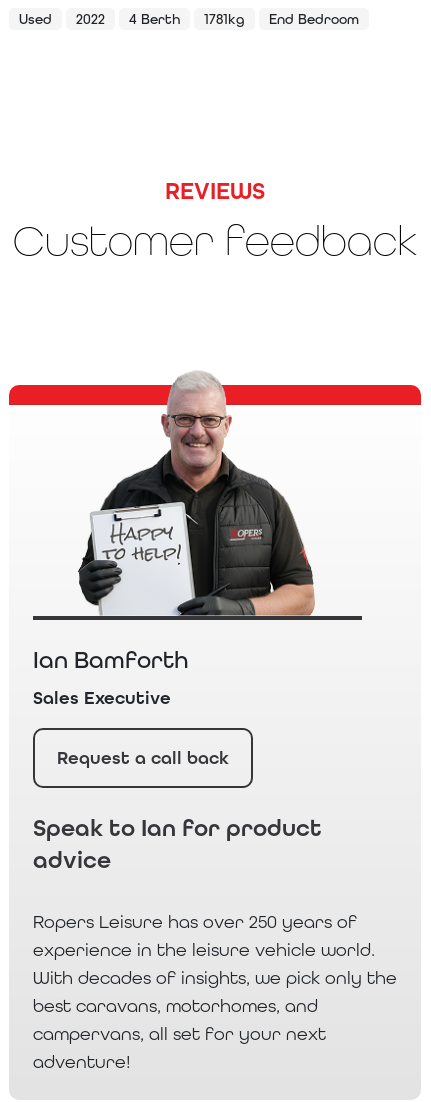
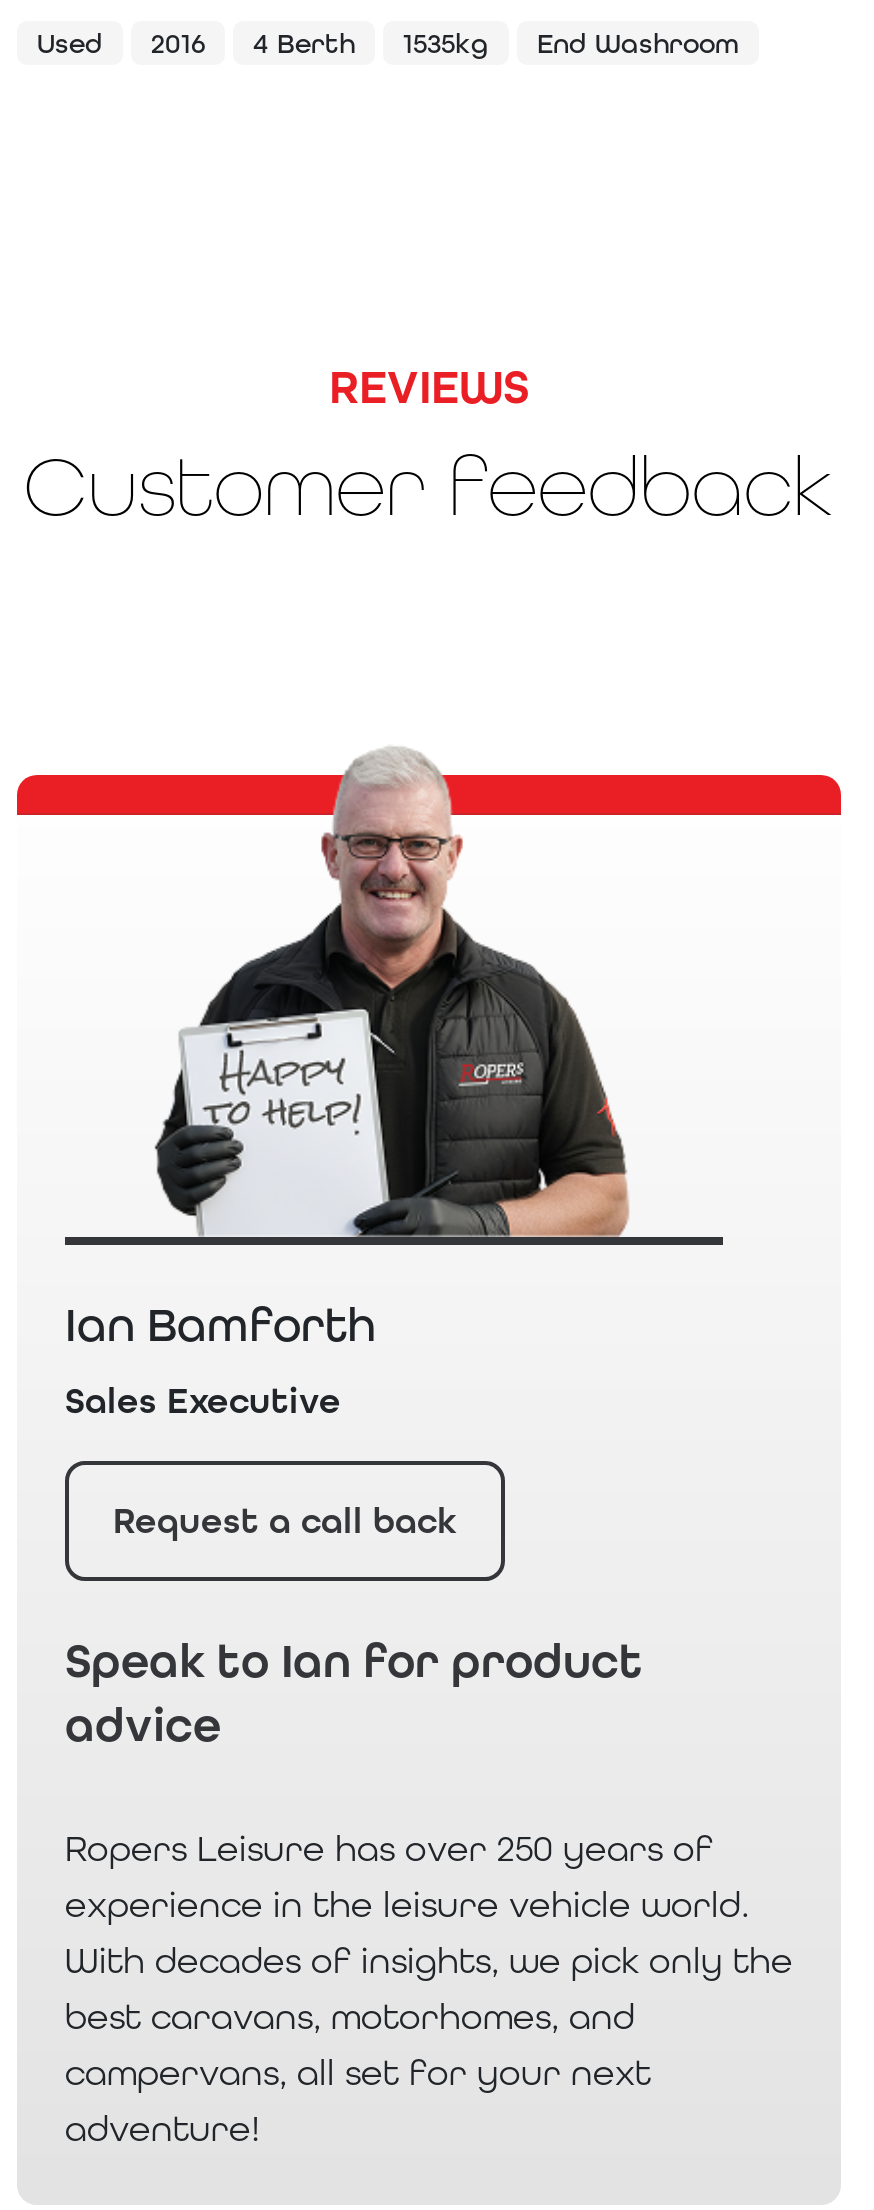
- 2022
+ 2016

- 1781kg
- End Bedroom
+ 1535kg
+ End Washroom
